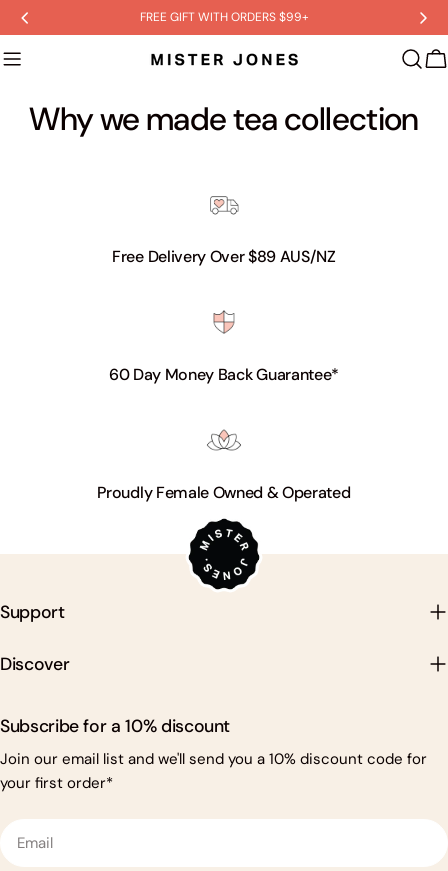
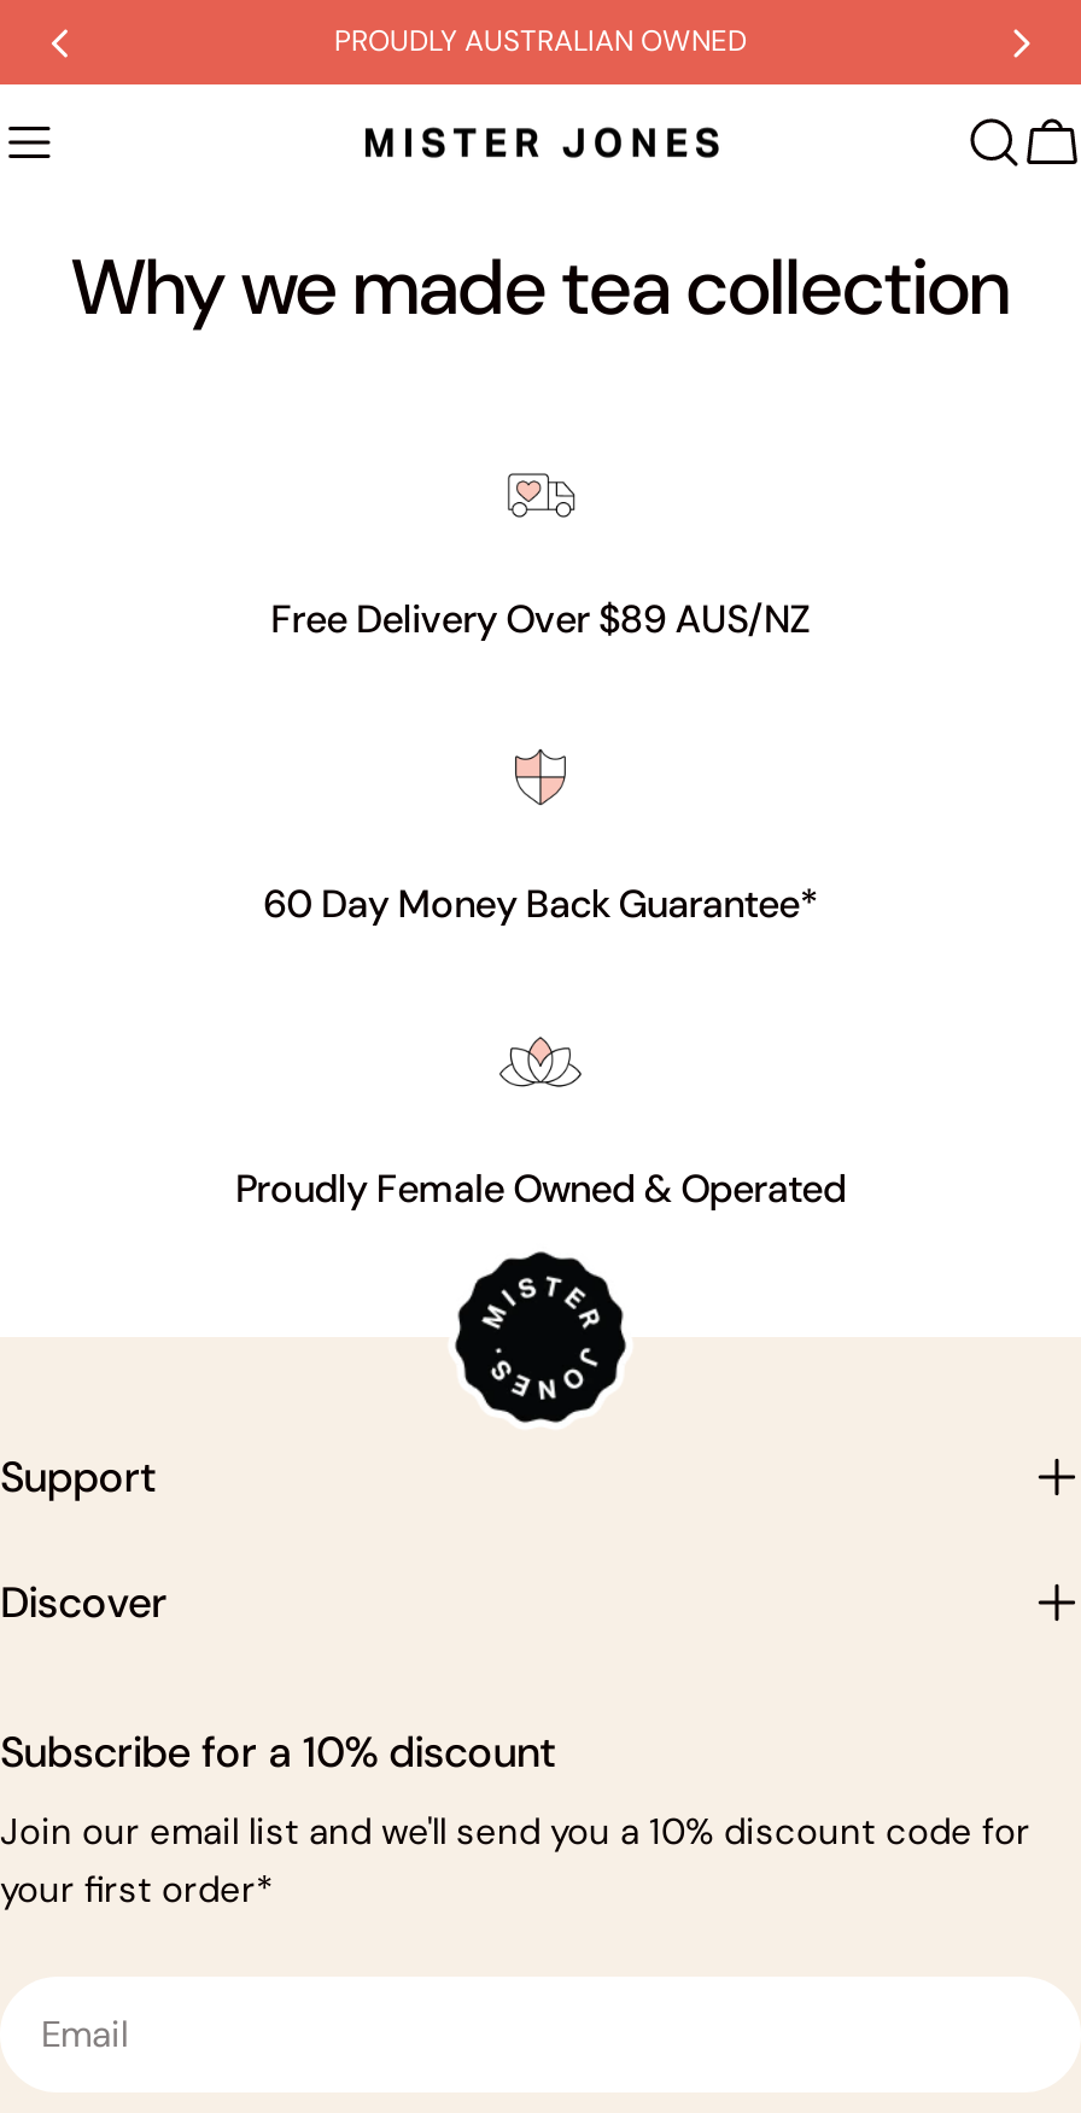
- FREE GIFT WITH ORDERS $99+
+ PROUDLY AUSTRALIAN OWNED
